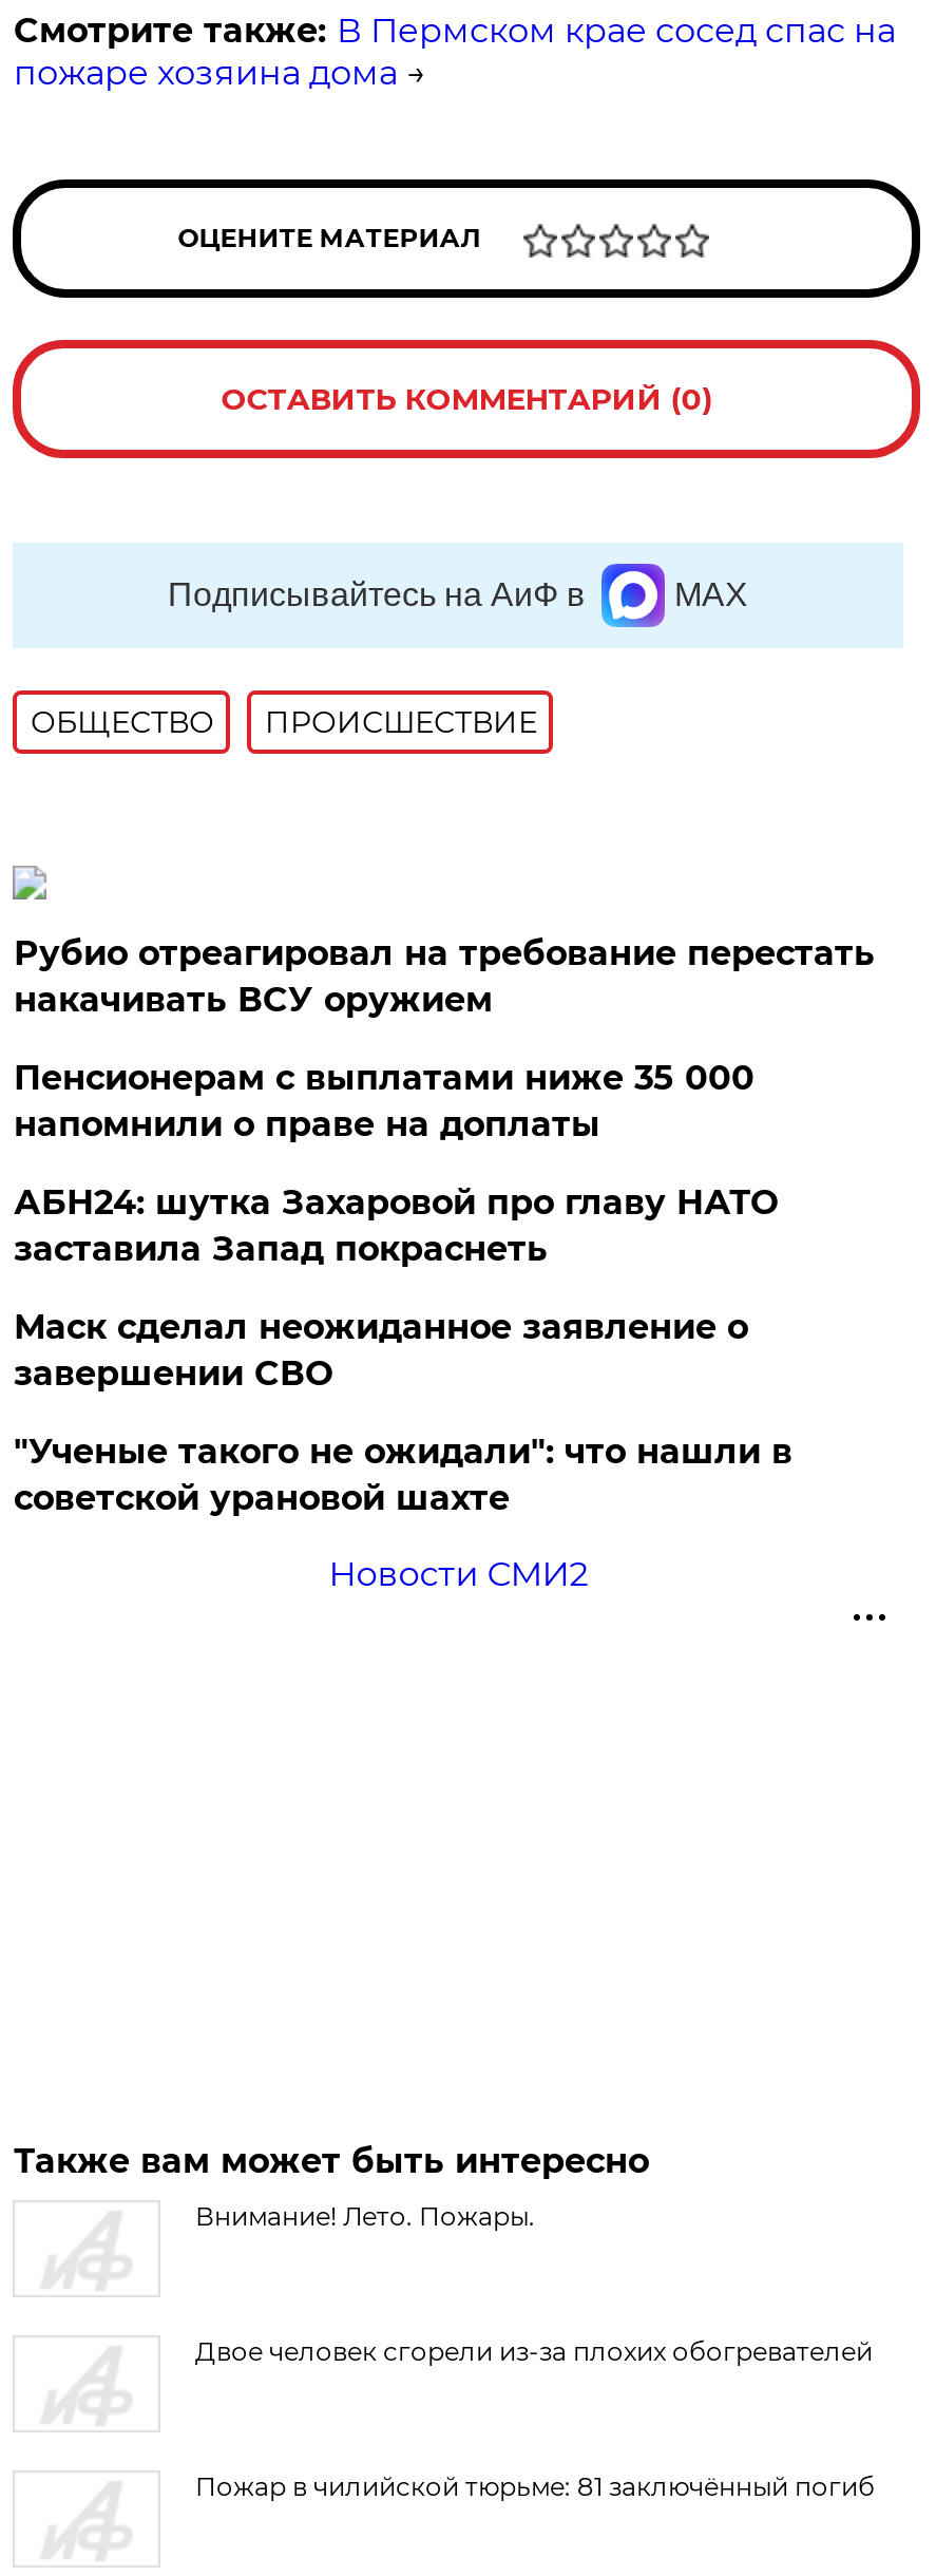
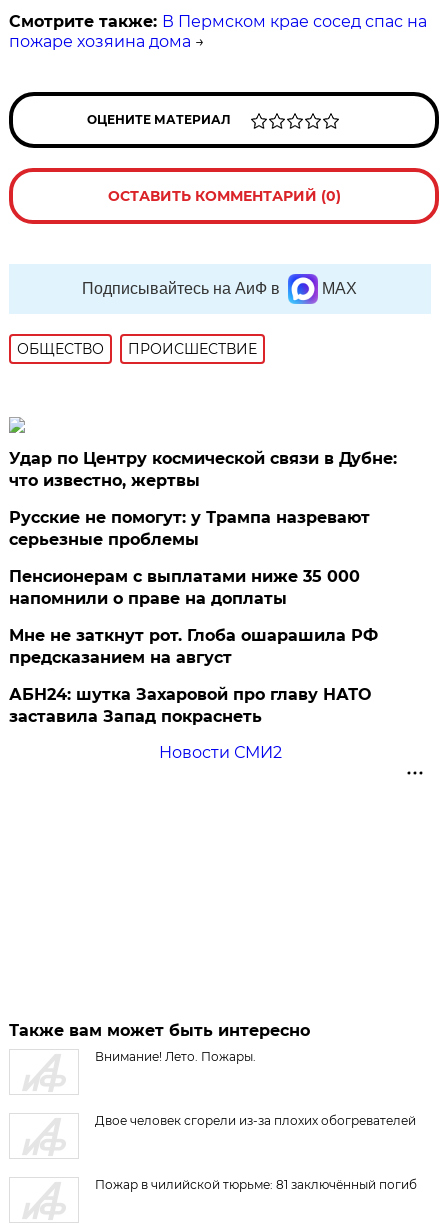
- Рубио отреагировал на требование перестать
- накачивать ВСУ оружием
+ Удар по Центру космической связи в Дубне:
+ что известно, жертвы
+ Русские не помогут: у Трампа назревают
+ серьезные проблемы

moved down: Пенсионерам с выплатами ниже 35 000 | напомнили о праве на доплаты

+ Мне не заткнут рот. Глоба ошарашила РФ
+ предсказанием на август

moved down: АБН24: шутка Захаровой про главу НАТО | заставила Запад покраснеть

- Маск сделал неожиданное заявление о
- завершении СВО
- "Ученые такого не ожидали": что нашли в
- советской урановой шахте
